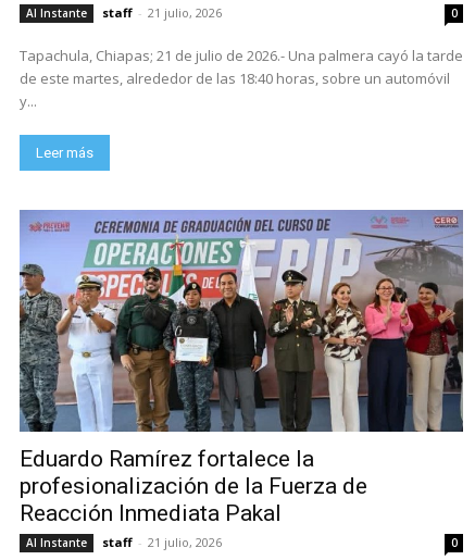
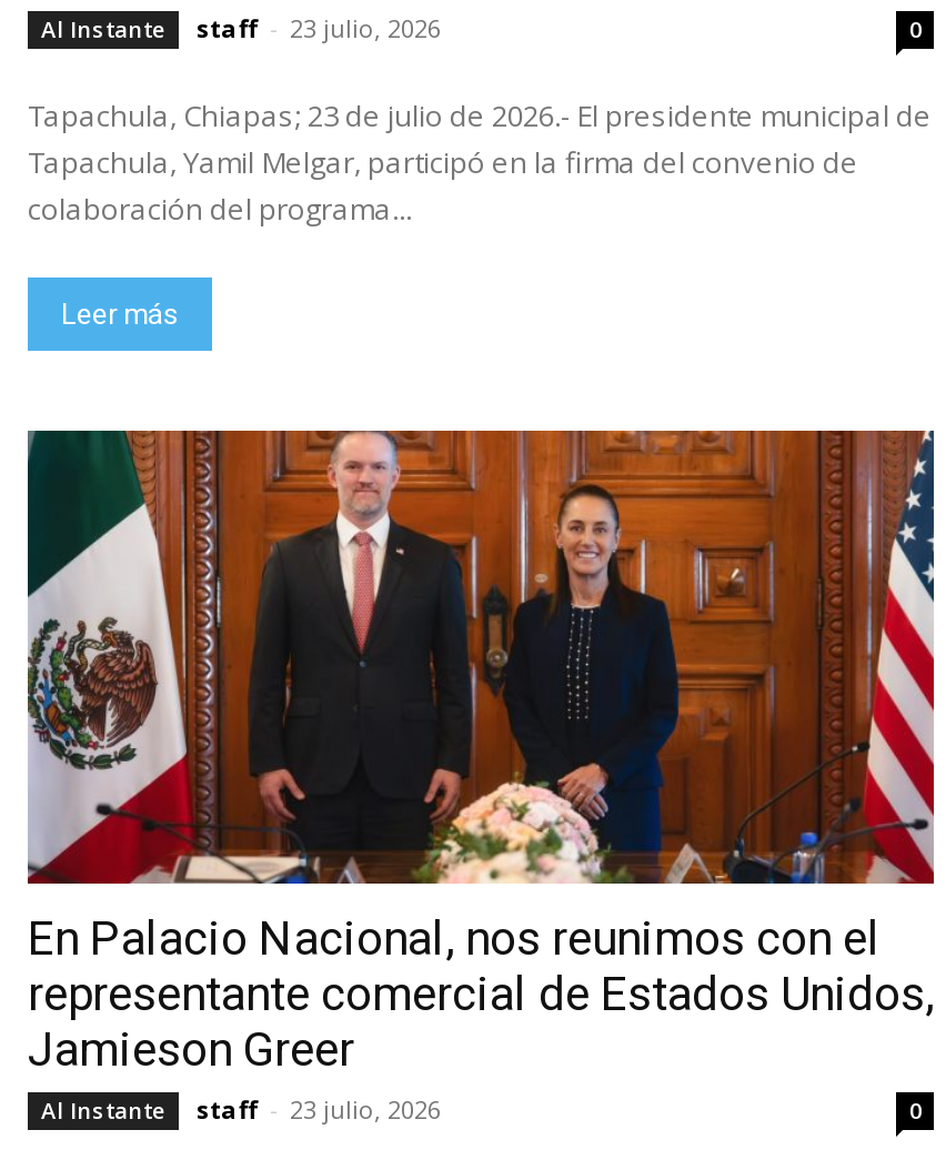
- Al Instante staff - 21 julio, 2026
+ Al Instante staff - 23 julio, 2026

- Tapachula, Chiapas; 21 de julio de 2026.- Una palmera cayó la tarde
- de este martes, alrededor de las 18:40 horas, sobre un automóvil
- y...
+ Tapachula, Chiapas; 23 de julio de 2026.- El presidente municipal de
+ Tapachula, Yamil Melgar, participó en la firma del convenio de
+ colaboración del programa...

- [image]
- Eduardo Ramírez fortalece la
- profesionalización de la Fuerza de
- Reacción Inmediata Pakal
+ [image]
+ En Palacio Nacional, nos reunimos con el
+ representante comercial de Estados Unidos,
+ Jamieson Greer

- Al Instante staff - 21 julio, 2026
+ Al Instante staff - 23 julio, 2026
